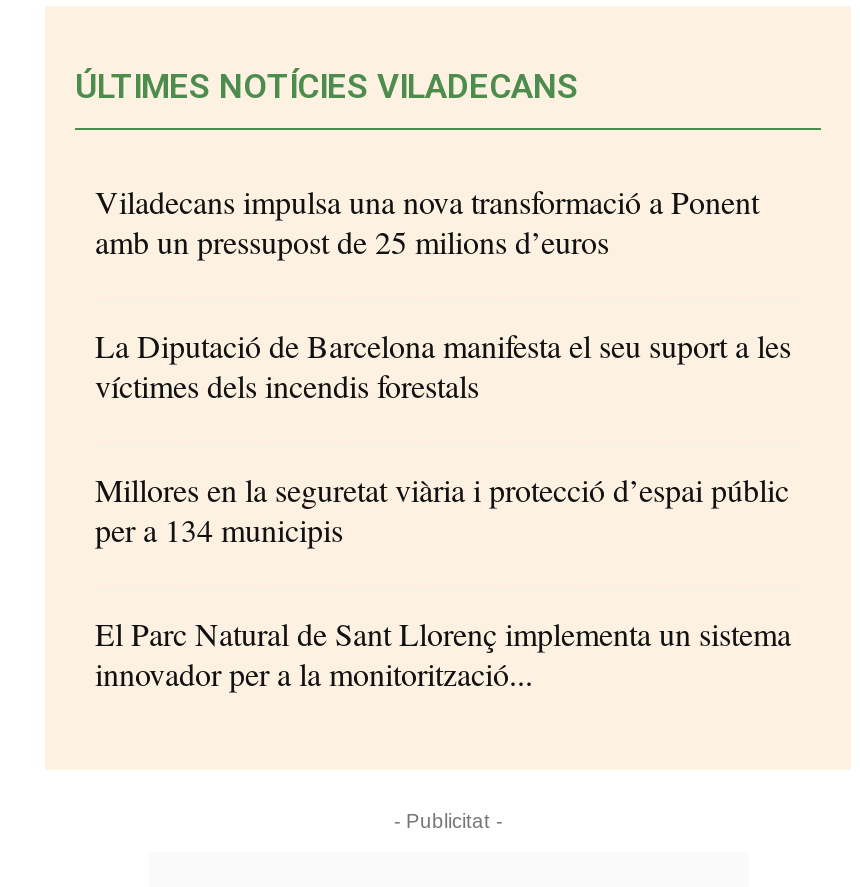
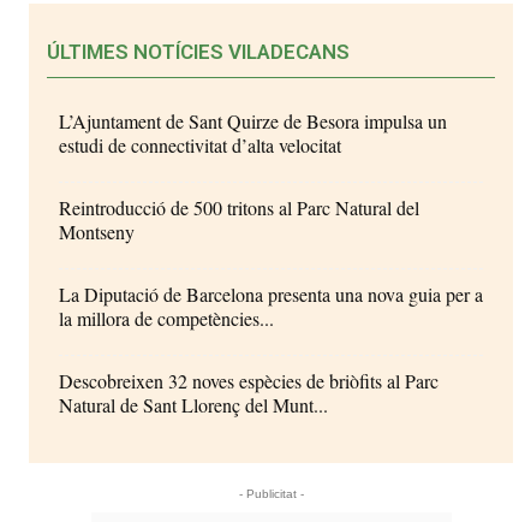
- Viladecans impulsa una nova transformació a Ponent
- amb un pressupost de 25 milions d’euros
+ L’Ajuntament de Sant Quirze de Besora impulsa un
+ estudi de connectivitat d’alta velocitat

- La Diputació de Barcelona manifesta el seu suport a les
- víctimes dels incendis forestals
+ Reintroducció de 500 tritons al Parc Natural del
+ Montseny

- Millores en la seguretat viària i protecció d’espai públic
- per a 134 municipis
+ La Diputació de Barcelona presenta una nova guia per a
+ la millora de competències...

- El Parc Natural de Sant Llorenç implementa un sistema
- innovador per a la monitorització...
+ Descobreixen 32 noves espècies de briòfits al Parc
+ Natural de Sant Llorenç del Munt...
